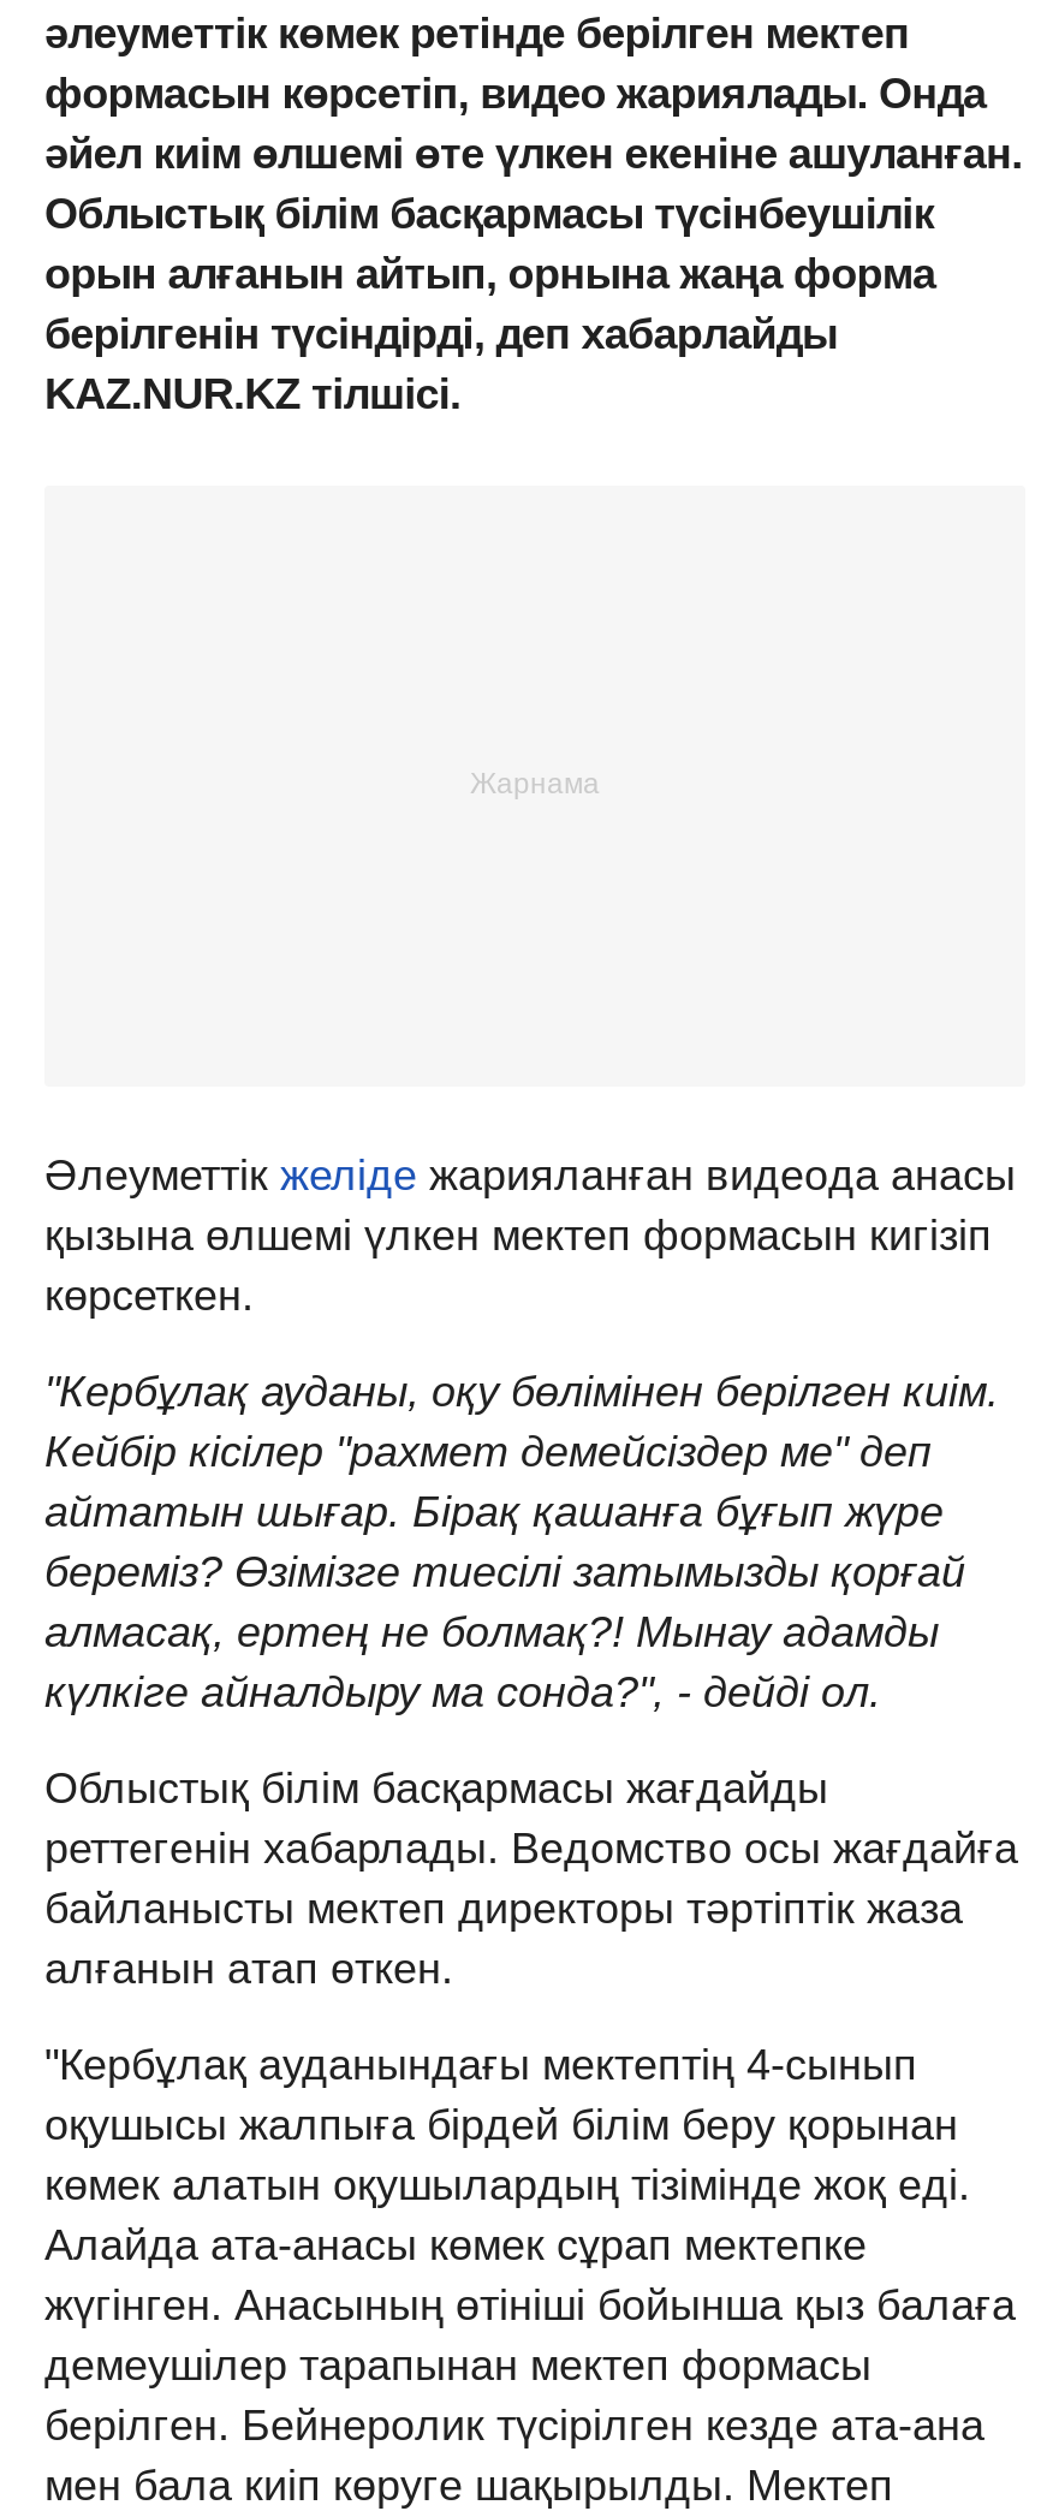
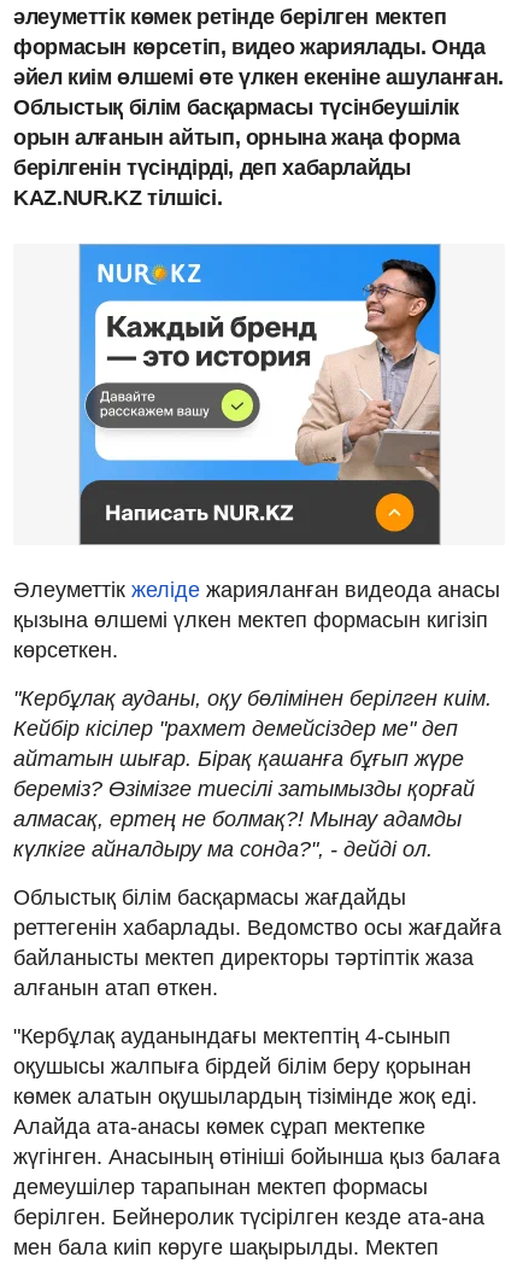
+ [image]
